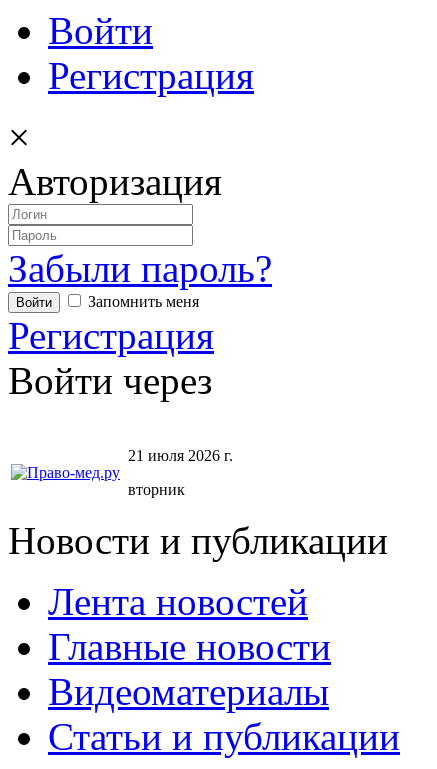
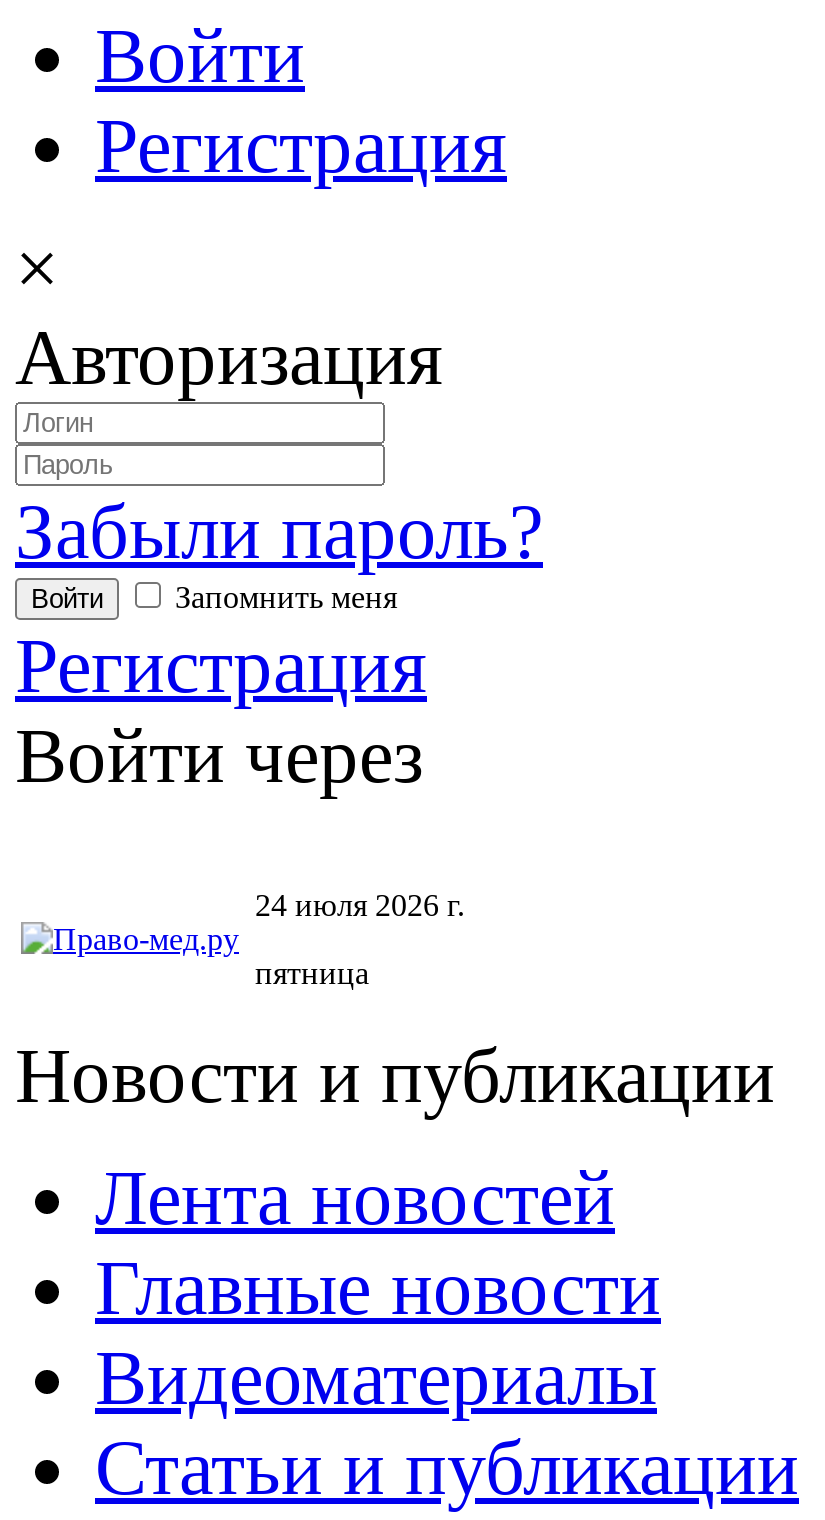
- 21 июля 2026 г.
+ 24 июля 2026 г.

- вторник
+ пятница
